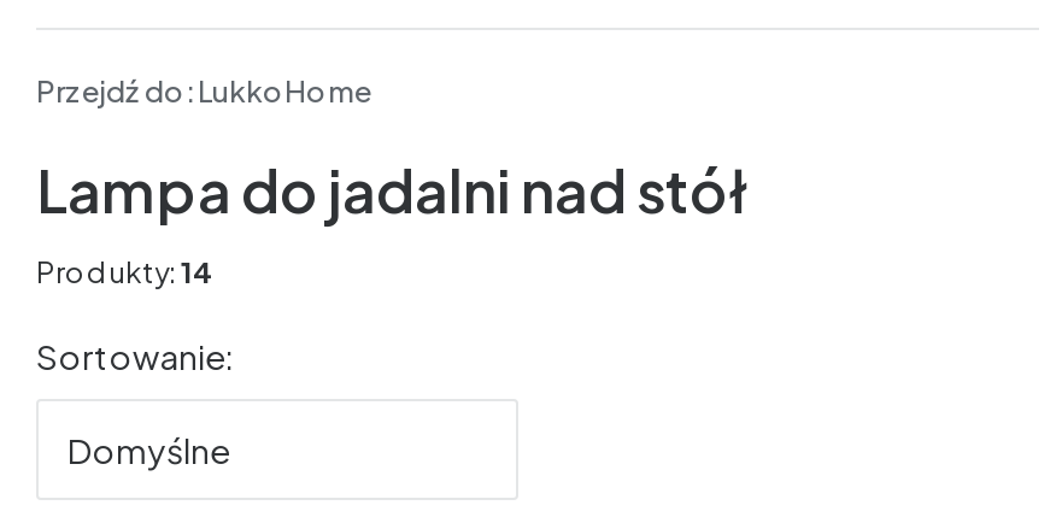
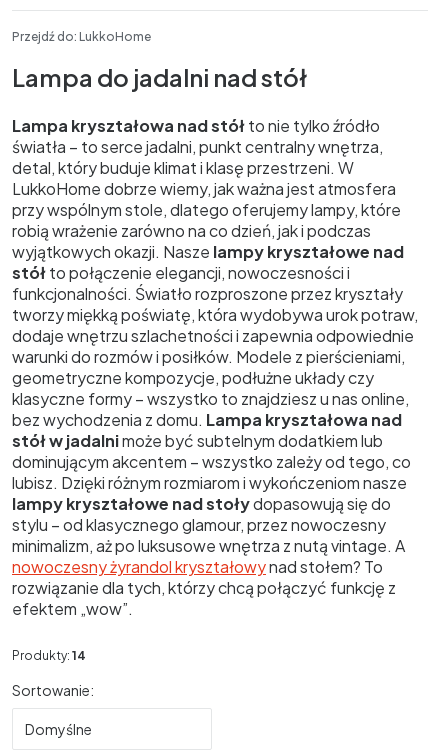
+ Lampa kryształowa nad stół to nie tylko źródło
+ światła – to serce jadalni, punkt centralny wnętrza,
+ detal, który buduje klimat i klasę przestrzeni. W
+ LukkoHome dobrze wiemy, jak ważna jest atmosfera
+ przy wspólnym stole, dlatego oferujemy lampy, które
+ robią wrażenie zarówno na co dzień, jak i podczas
+ wyjątkowych okazji. Nasze lampy kryształowe nad
+ stół to połączenie elegancji, nowoczesności i
+ funkcjonalności. Światło rozproszone przez kryształy
+ tworzy miękką poświatę, która wydobywa urok potraw,
+ dodaje wnętrzu szlachetności i zapewnia odpowiednie
+ warunki do rozmów i posiłków. Modele z pierścieniami,
+ geometryczne kompozycje, podłużne układy czy
+ klasyczne formy – wszystko to znajdziesz u nas online,
+ bez wychodzenia z domu. Lampa kryształowa nad
+ stół w jadalni może być subtelnym dodatkiem lub
+ dominującym akcentem – wszystko zależy od tego, co
+ lubisz. Dzięki różnym rozmiarom i wykończeniom nasze
+ lampy kryształowe nad stoły dopasowują się do
+ stylu – od klasycznego glamour, przez nowoczesny
+ minimalizm, aż po luksusowe wnętrza z nutą vintage. A
+ nowoczesny żyrandol kryształowy nad stołem? To
+ rozwiązanie dla tych, którzy chcą połączyć funkcję z
+ efektem „wow”.
